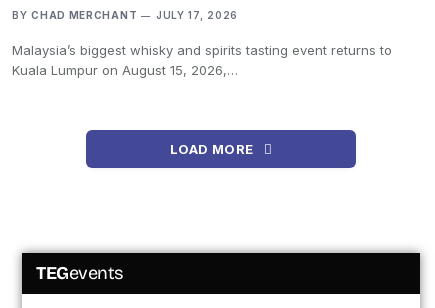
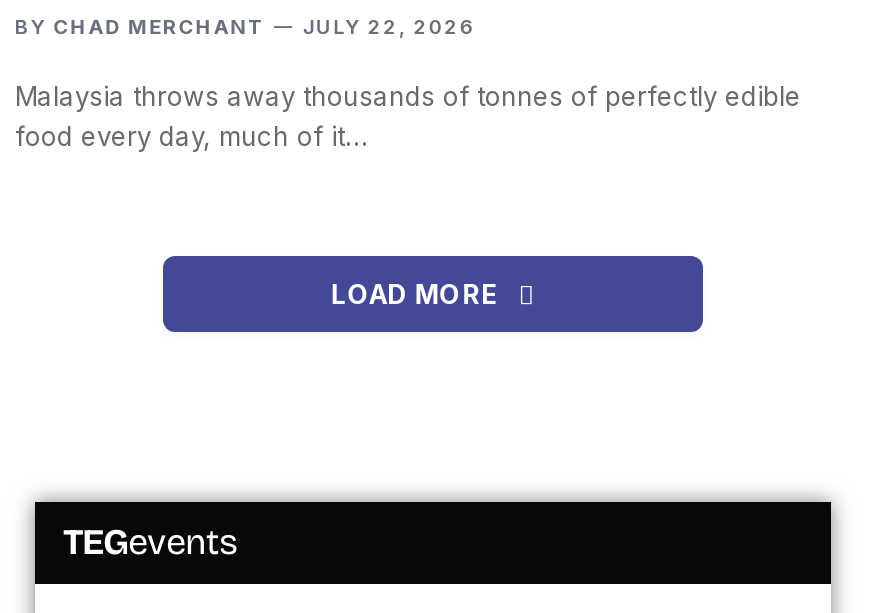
- BY CHAD MERCHANT JULY 17, 2026
+ BY CHAD MERCHANT JULY 22, 2026

- Malaysia’s biggest whisky and spirits tasting event returns to
- Kuala Lumpur on August 15, 2026,…
+ Malaysia throws away thousands of tonnes of perfectly edible
+ food every day, much of it…
